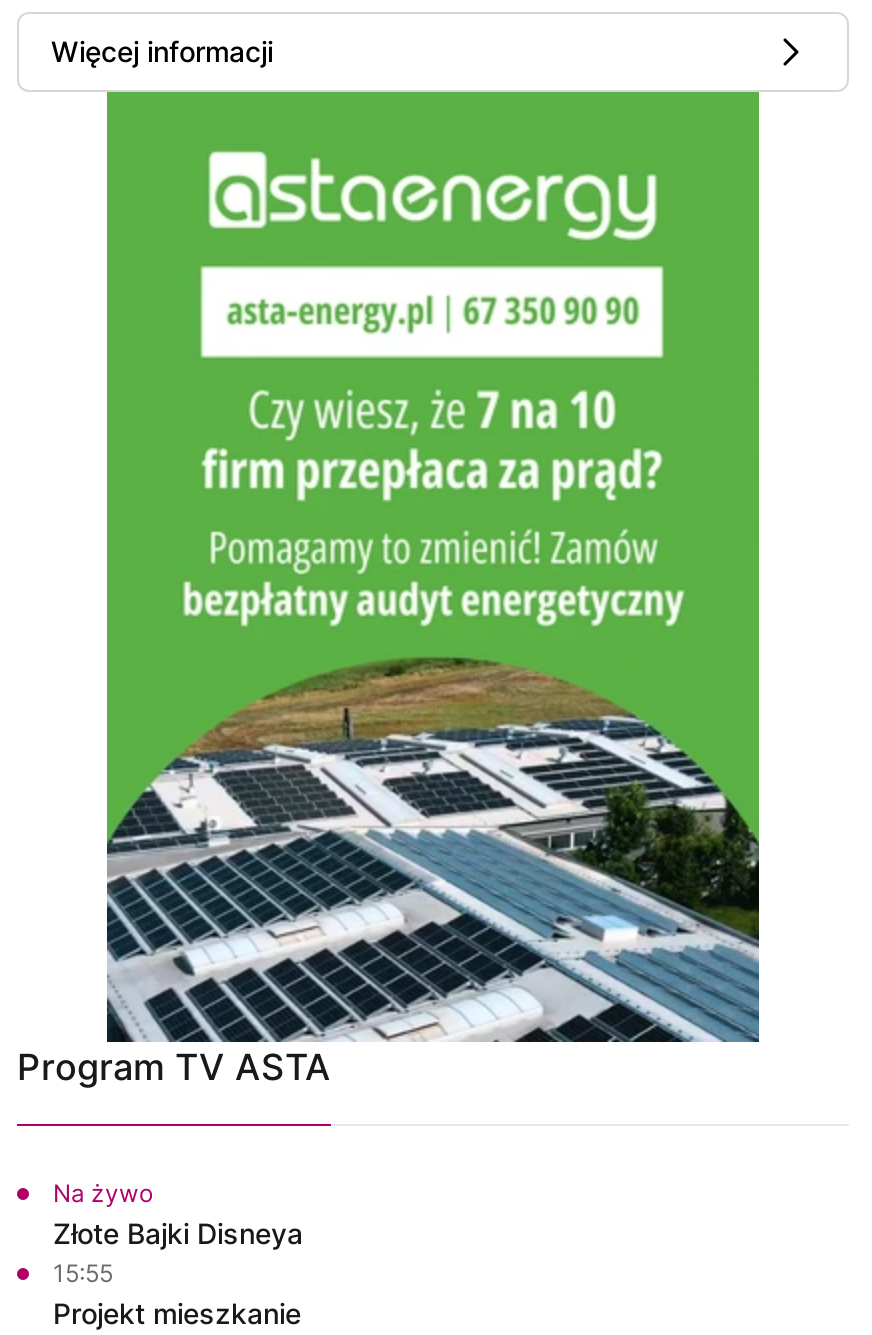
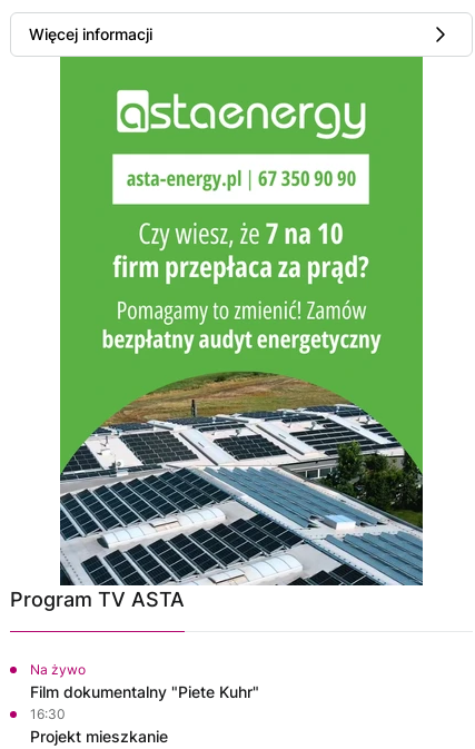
- Złote Bajki Disneya
- 15:55
+ Film dokumentalny "Piete Kuhr"
+ 16:30
